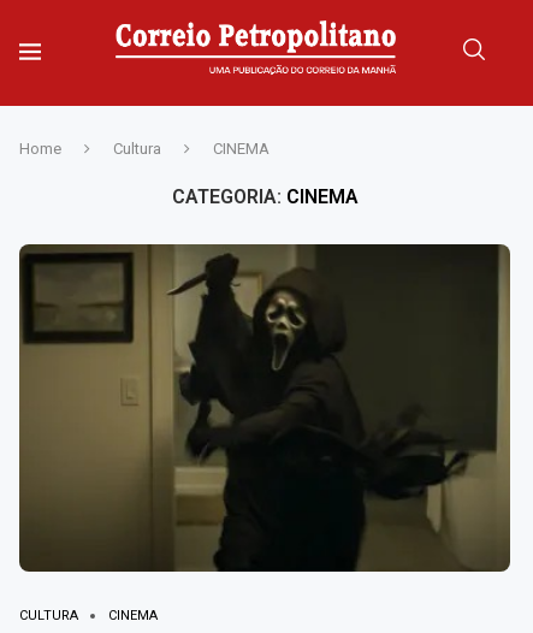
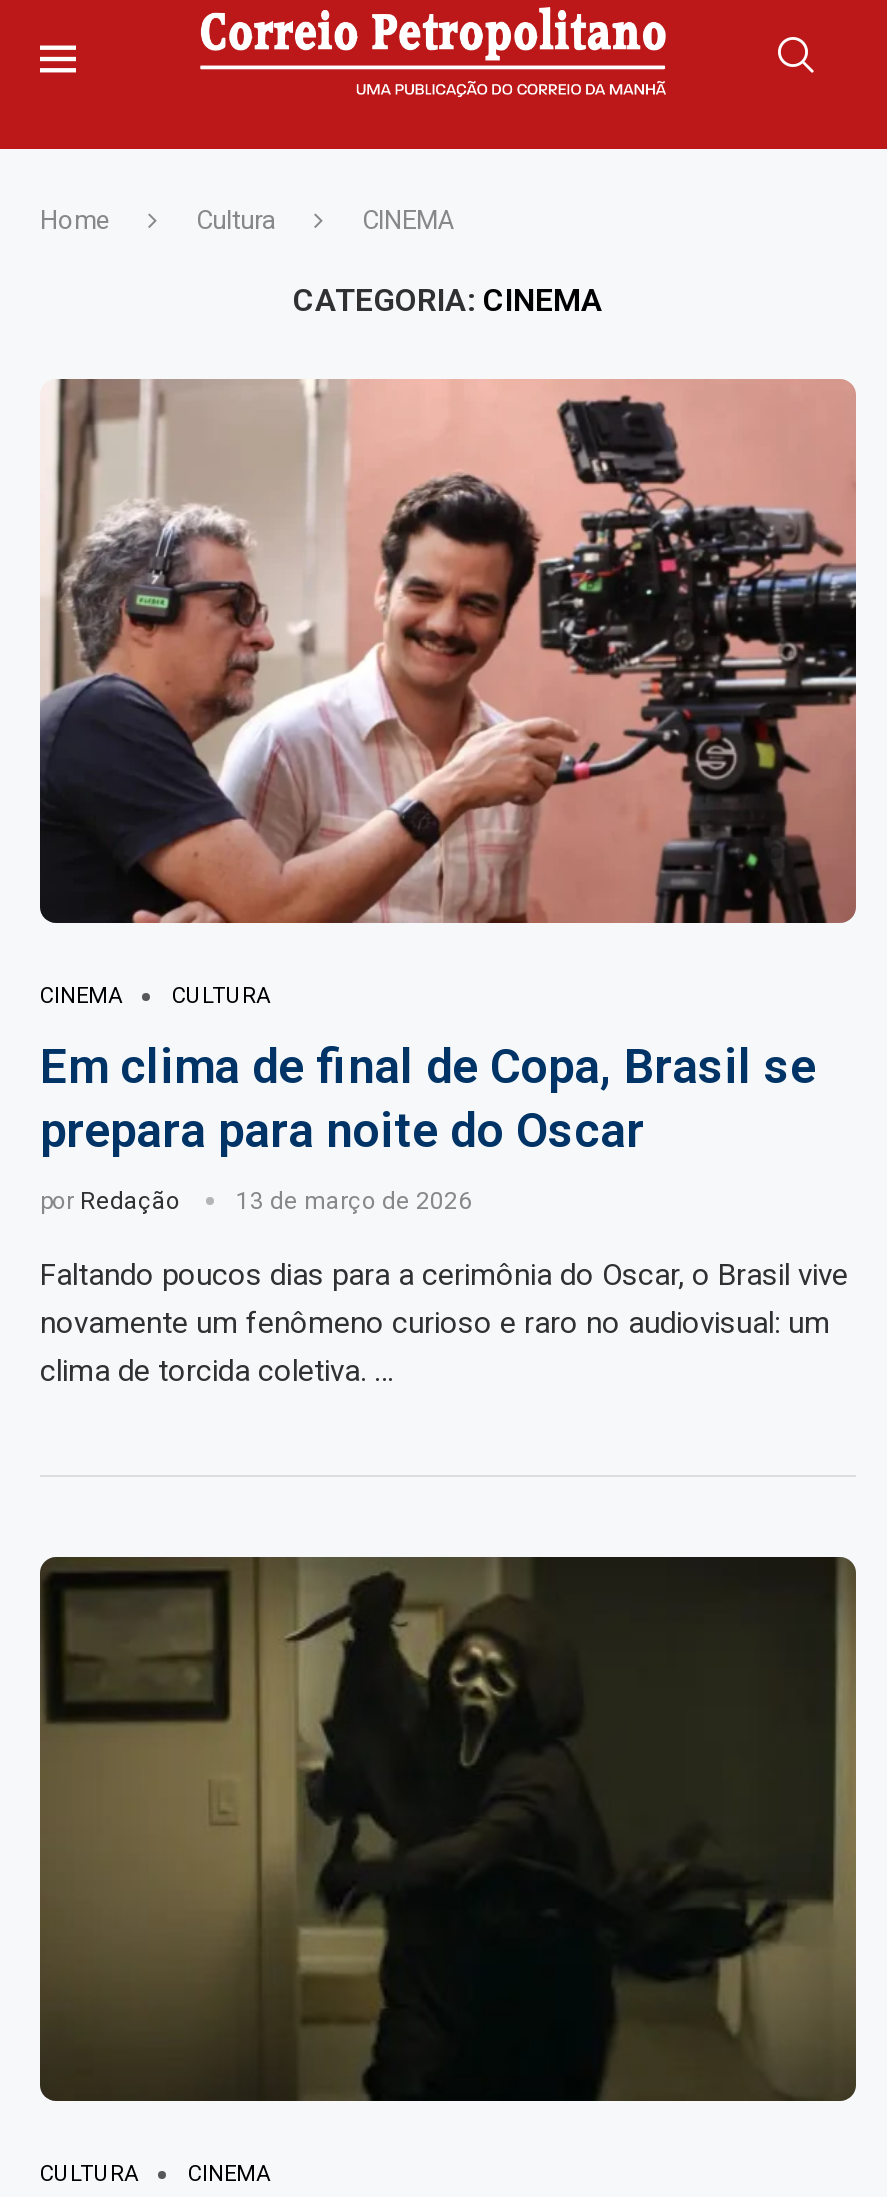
+ [image]
+ CINEMA
+ CULTURA
+ Em clima de final de Copa, Brasil se
+ prepara para noite do Oscar
+ por Redação
+ 13 de março de 2026
+ Faltando poucos dias para a cerimônia do Oscar, o Brasil vive
+ novamente um fenômeno curioso e raro no audiovisual: um
+ clima de torcida coletiva. …
